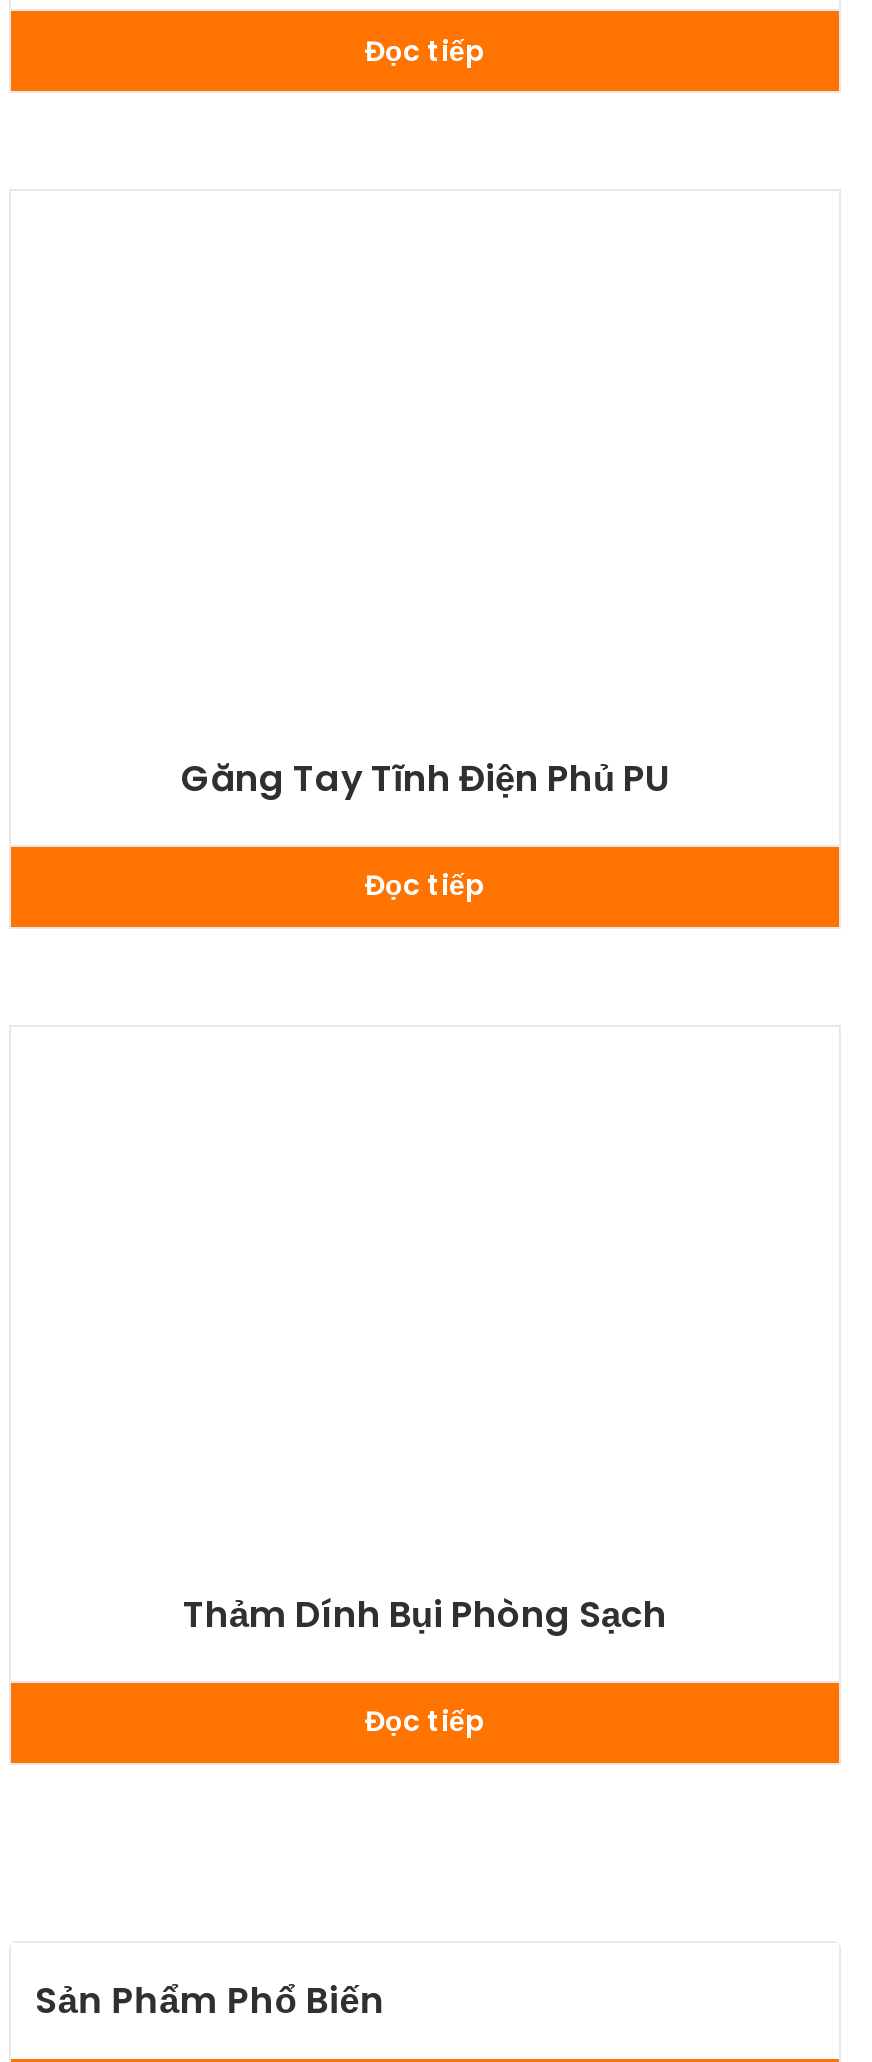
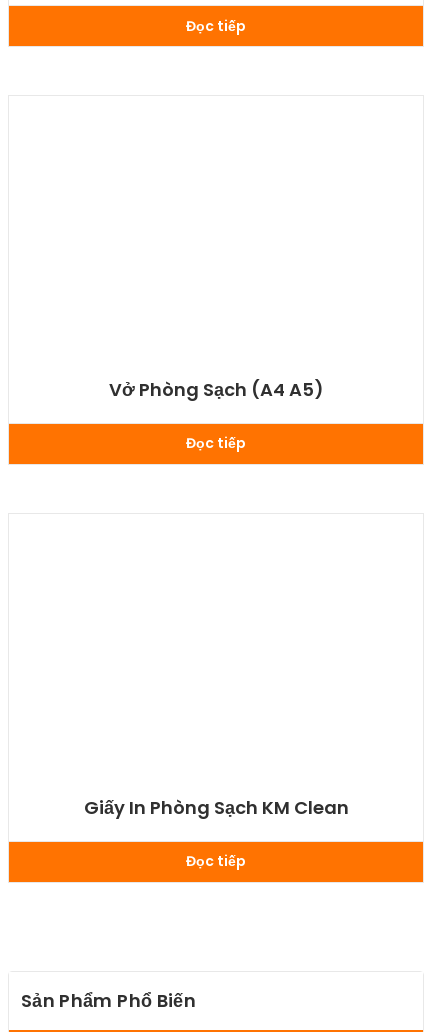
- Găng Tay Tĩnh Điện Phủ PU
+ Vở Phòng Sạch (A4 A5)

- Thảm Dính Bụi Phòng Sạch
+ Giấy In Phòng Sạch KM Clean
